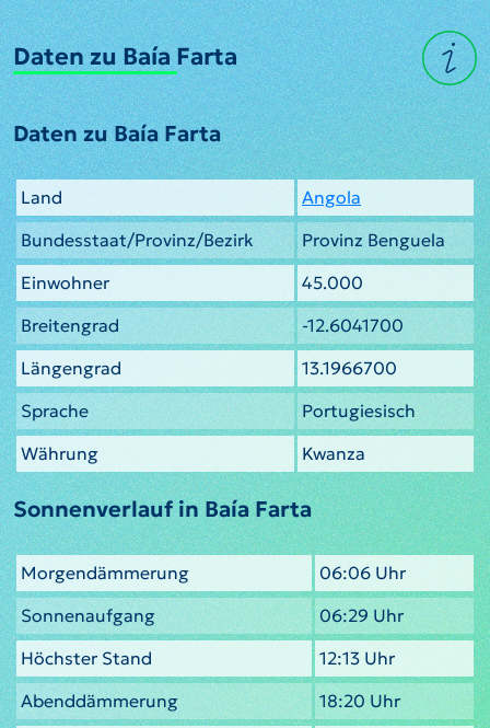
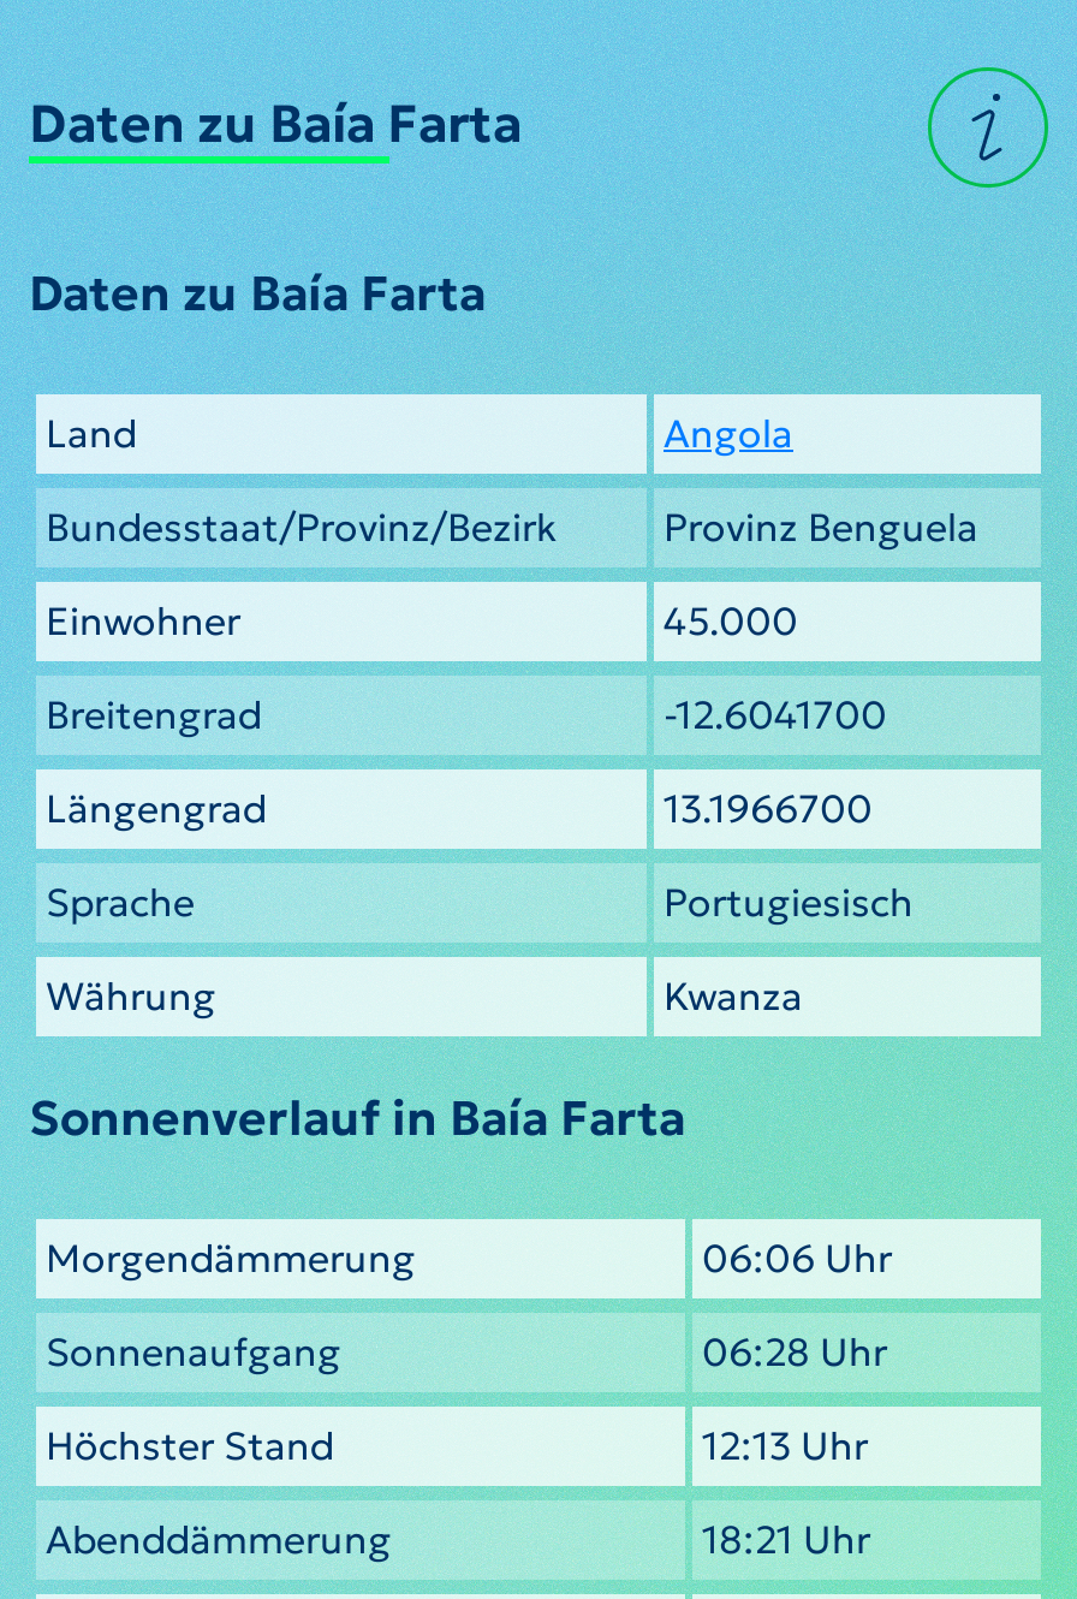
- 06:29 Uhr
+ 06:28 Uhr

- 18:20 Uhr
+ 18:21 Uhr
